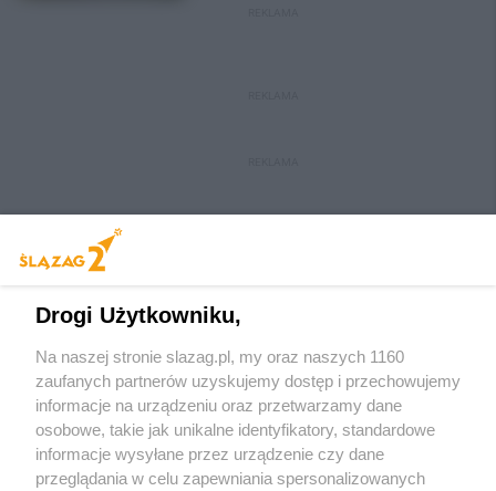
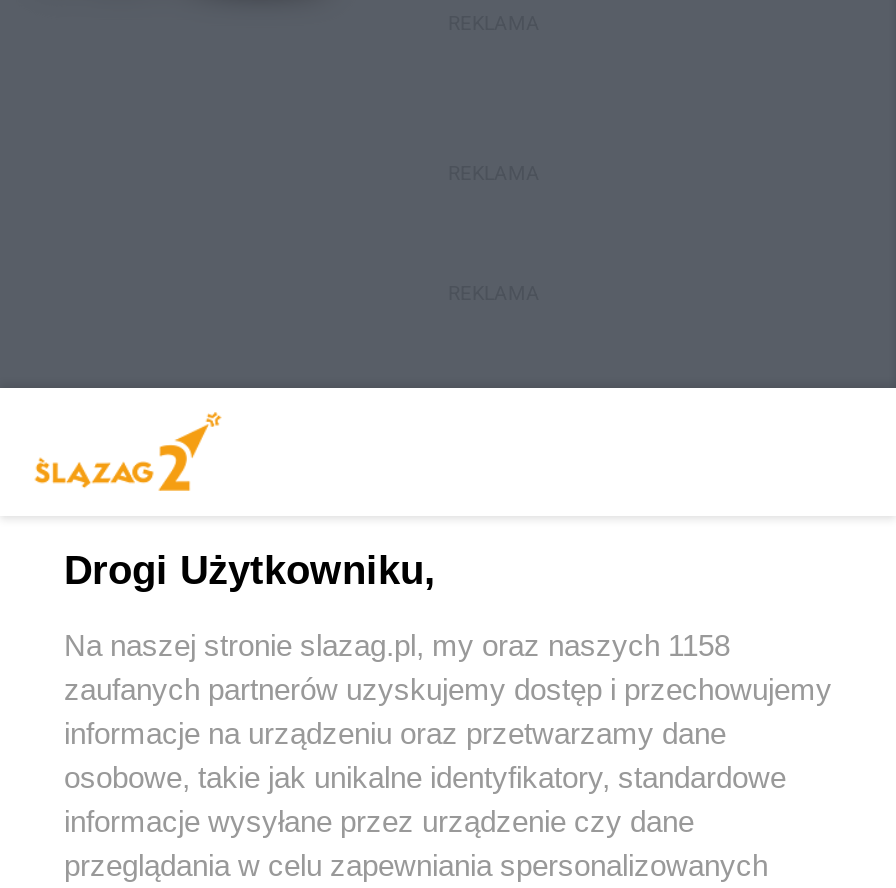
- Na naszej stronie slazag.pl, my oraz naszych 1160
+ Na naszej stronie slazag.pl, my oraz naszych 1158
